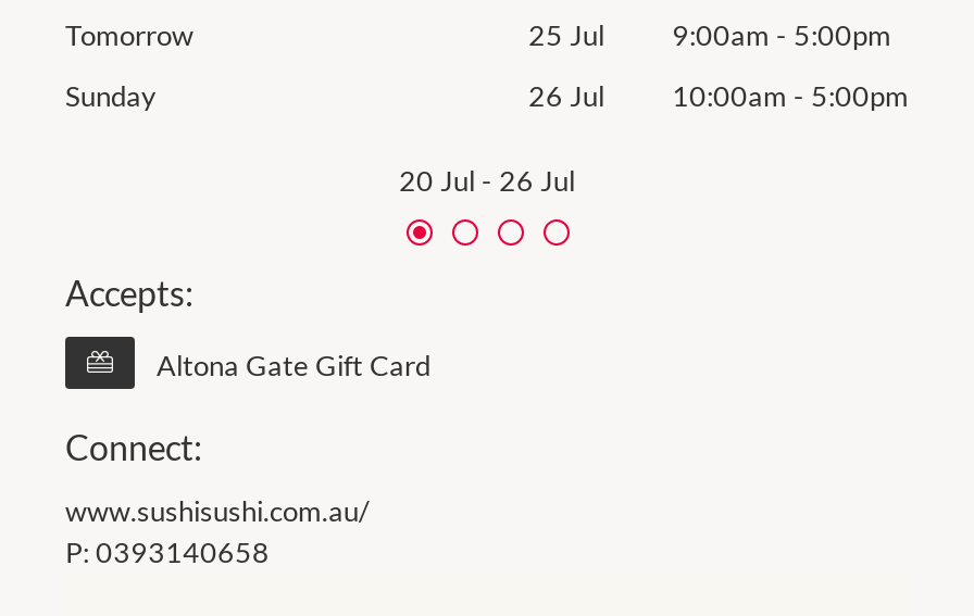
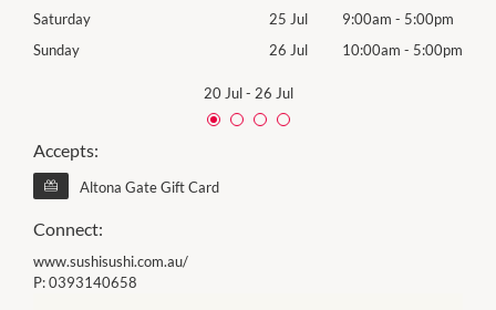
- Tomorrow
+ Saturday
